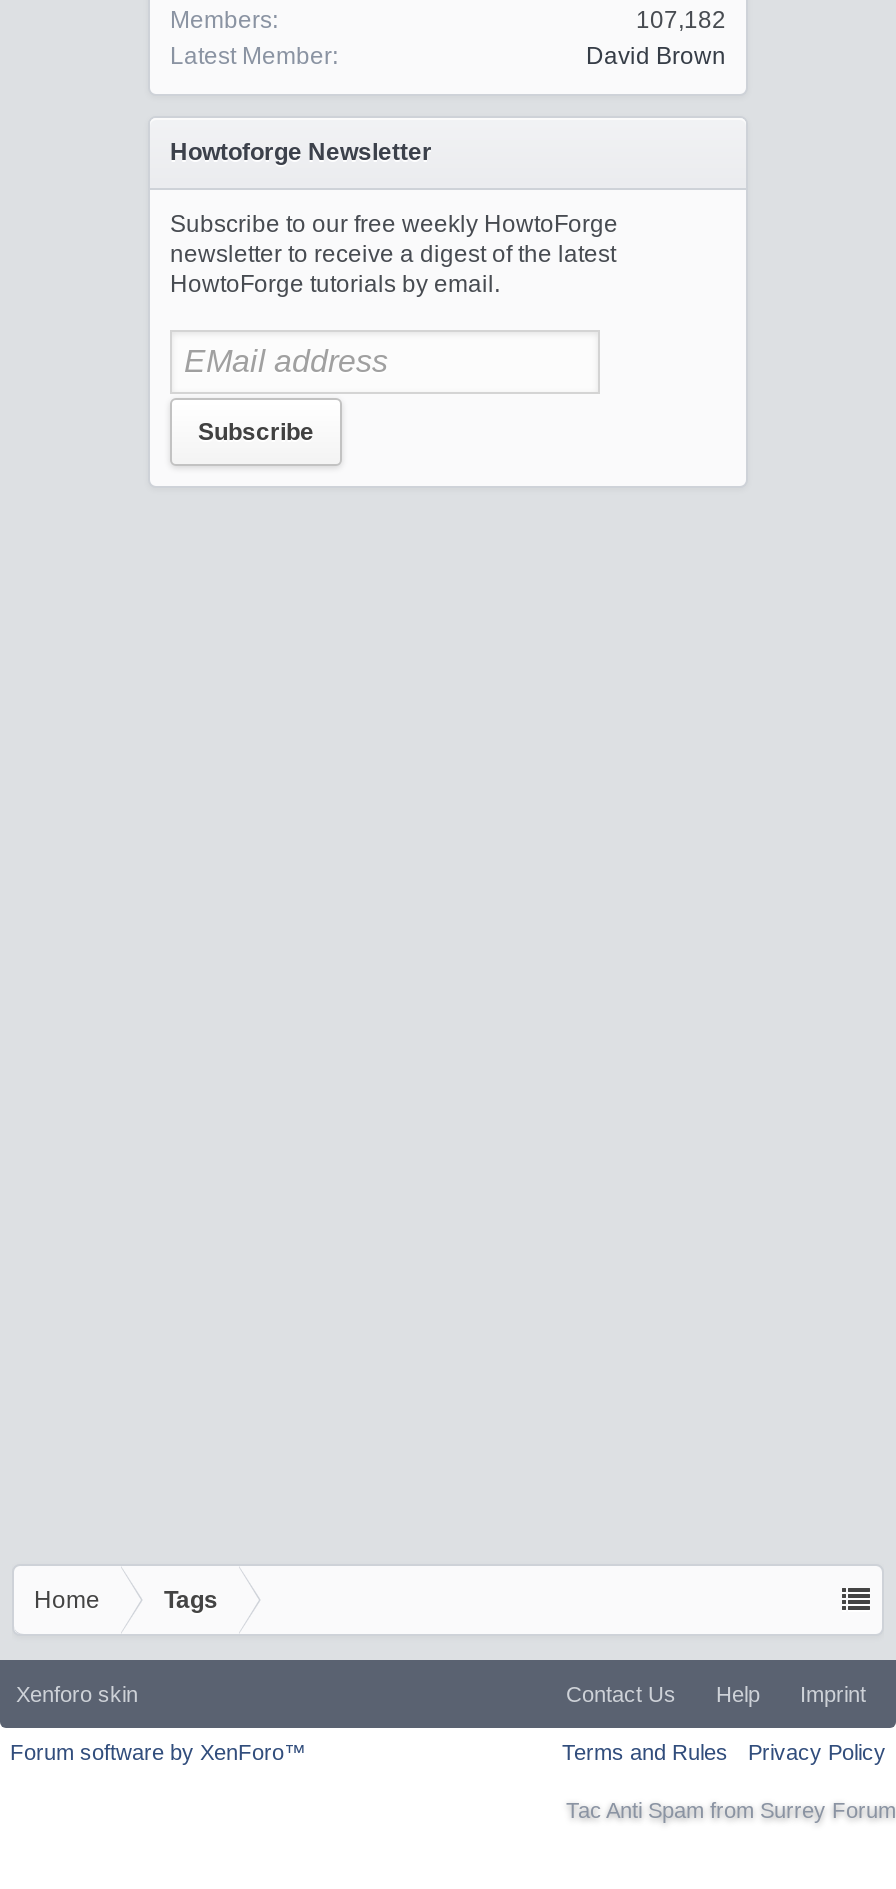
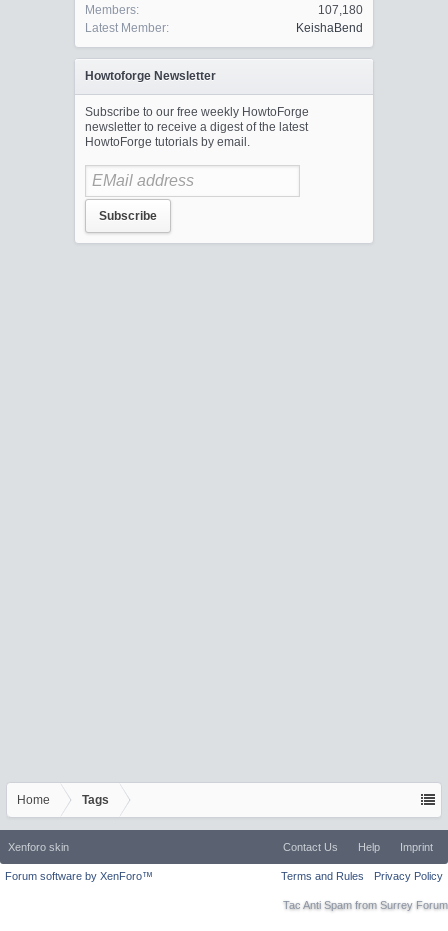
- 107,182
+ 107,180

- David Brown
+ KeishaBend
